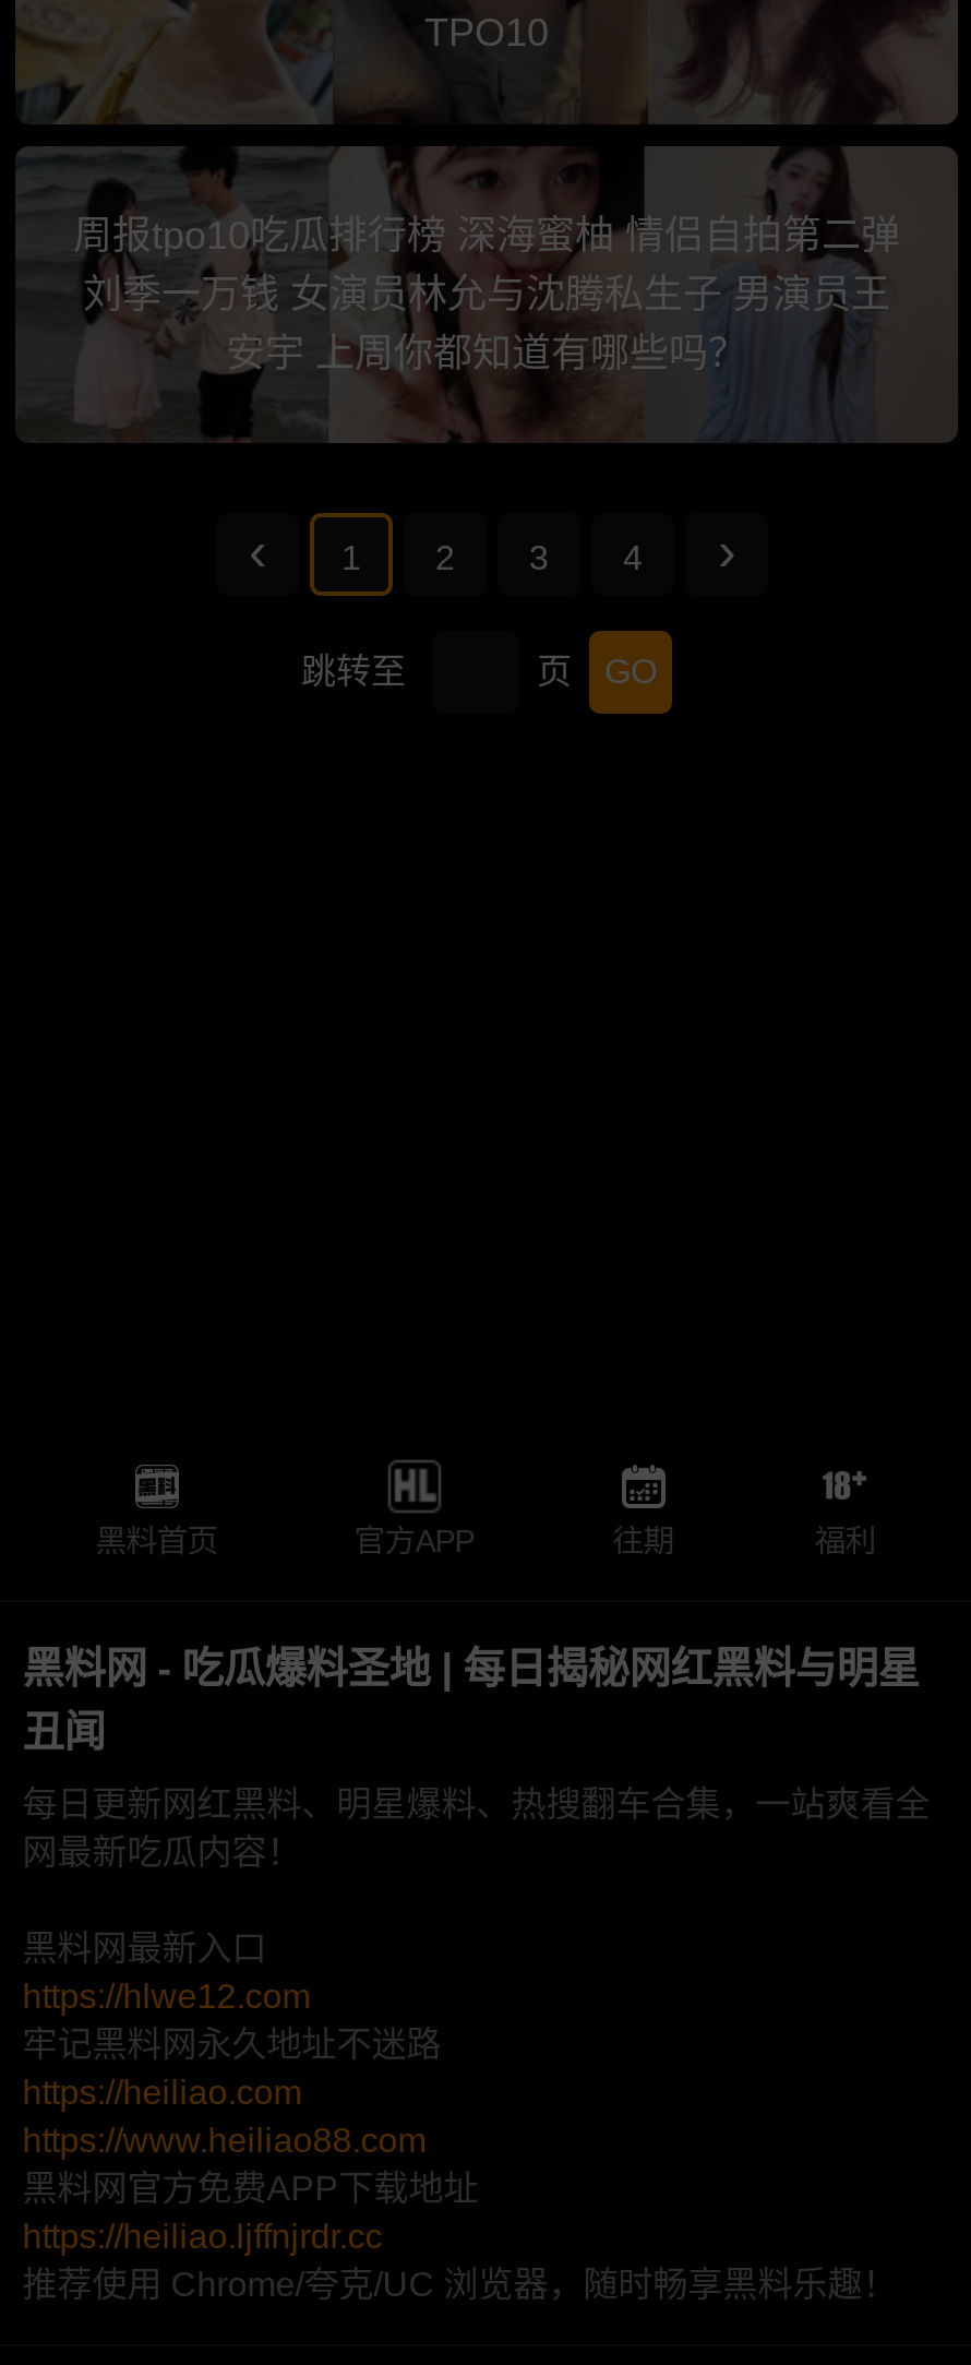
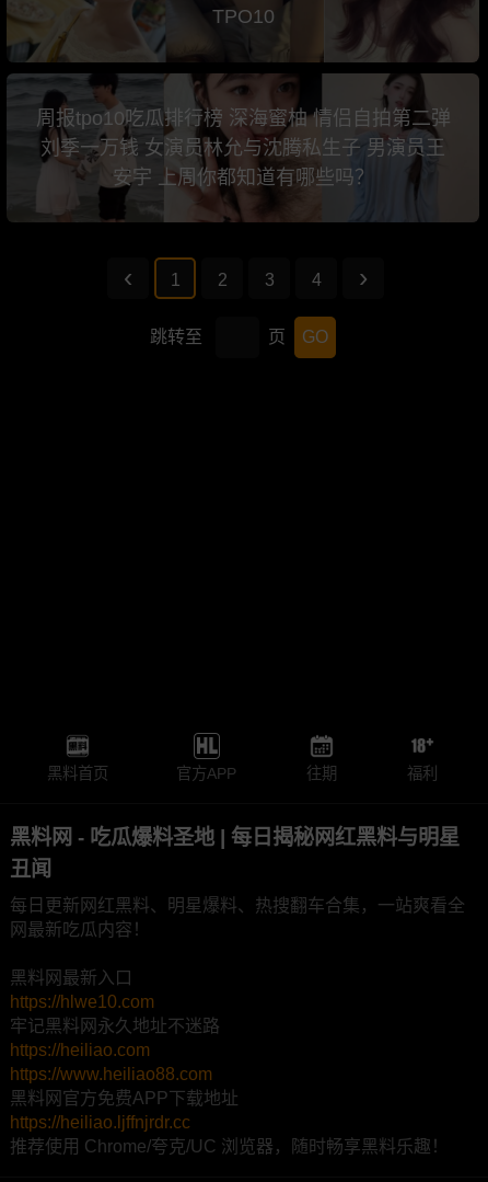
- https://hlwe12.com
+ https://hlwe10.com
